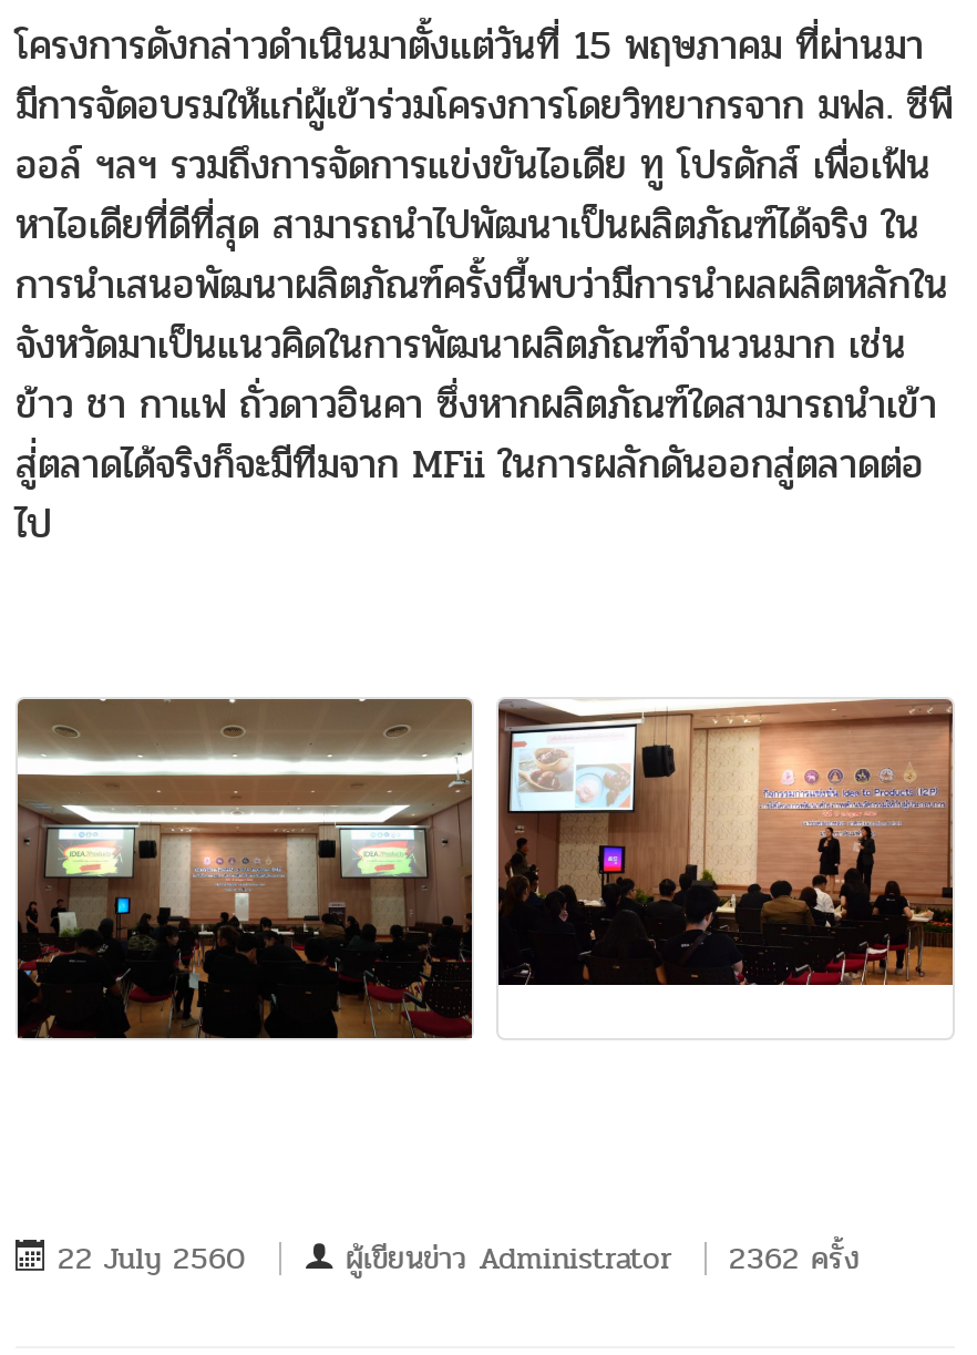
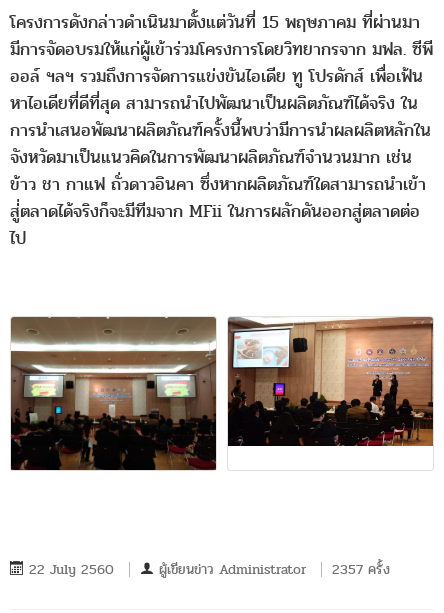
- 22 July 2560 ผู้เขียนข่าวAdministrator 2362 ครั้ง
+ 22 July 2560 ผู้เขียนข่าวAdministrator 2357 ครั้ง
